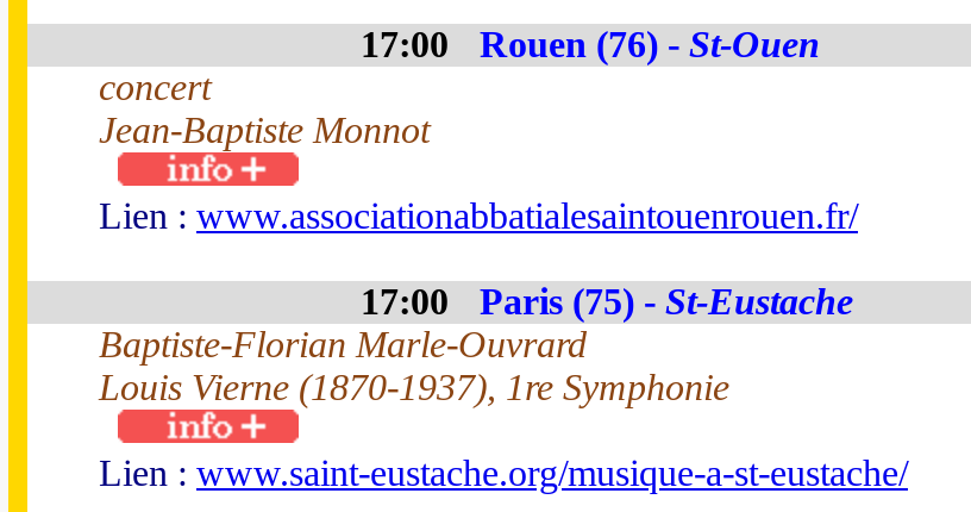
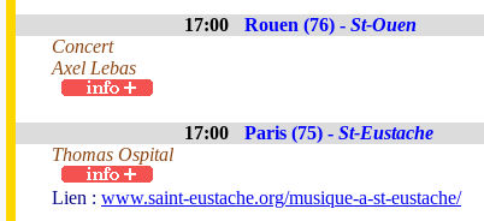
- concert
- Jean-Baptiste Monnot
- Lien : www.associationabbatialesaintouenrouen.fr/
+ Concert
+ Axel Lebas

- Baptiste-Florian Marle-Ouvrard
- Louis Vierne (1870-1937), 1re Symphonie
+ Thomas Ospital
